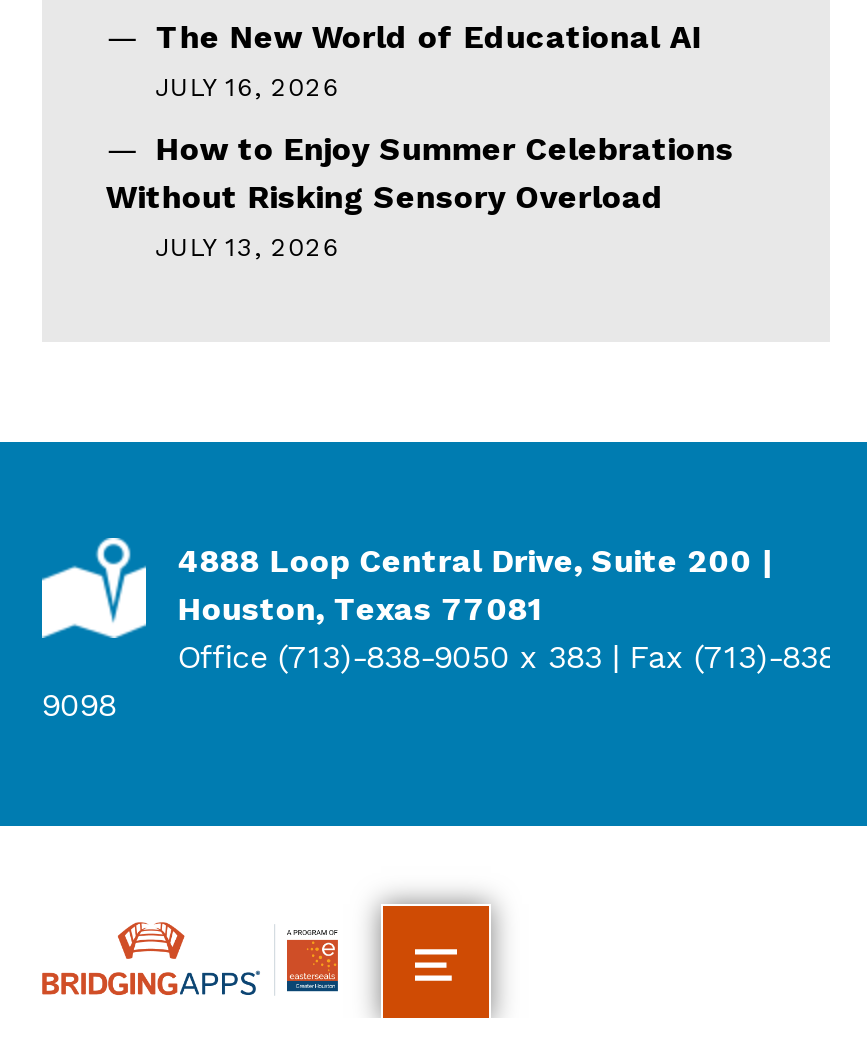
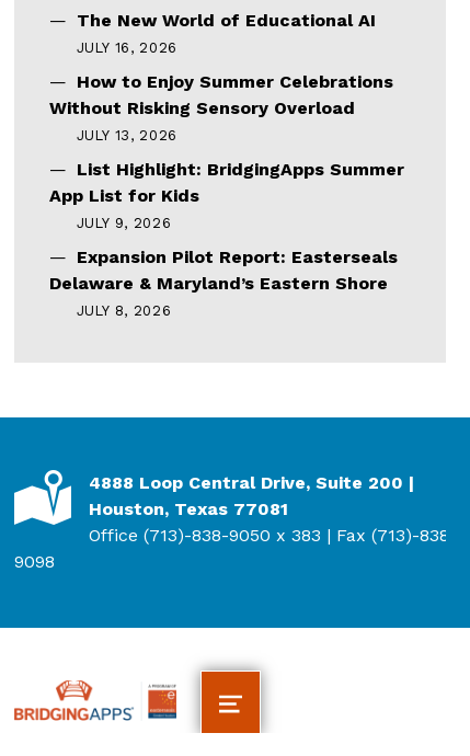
+ List Highlight: BridgingApps Summer
+ App List for Kids
+ JULY 9, 2026
+ Expansion Pilot Report: Easterseals
+ Delaware & Maryland’s Eastern Shore
+ JULY 8, 2026
